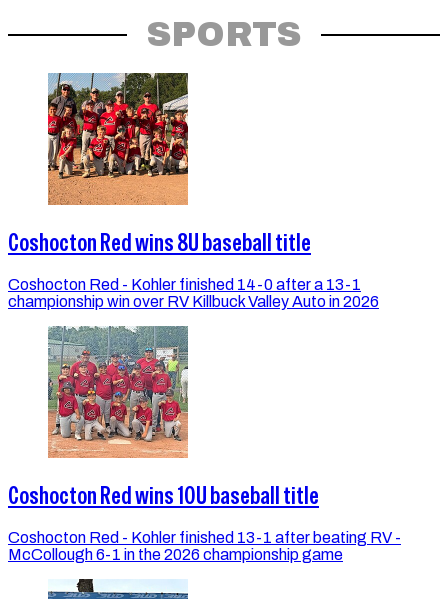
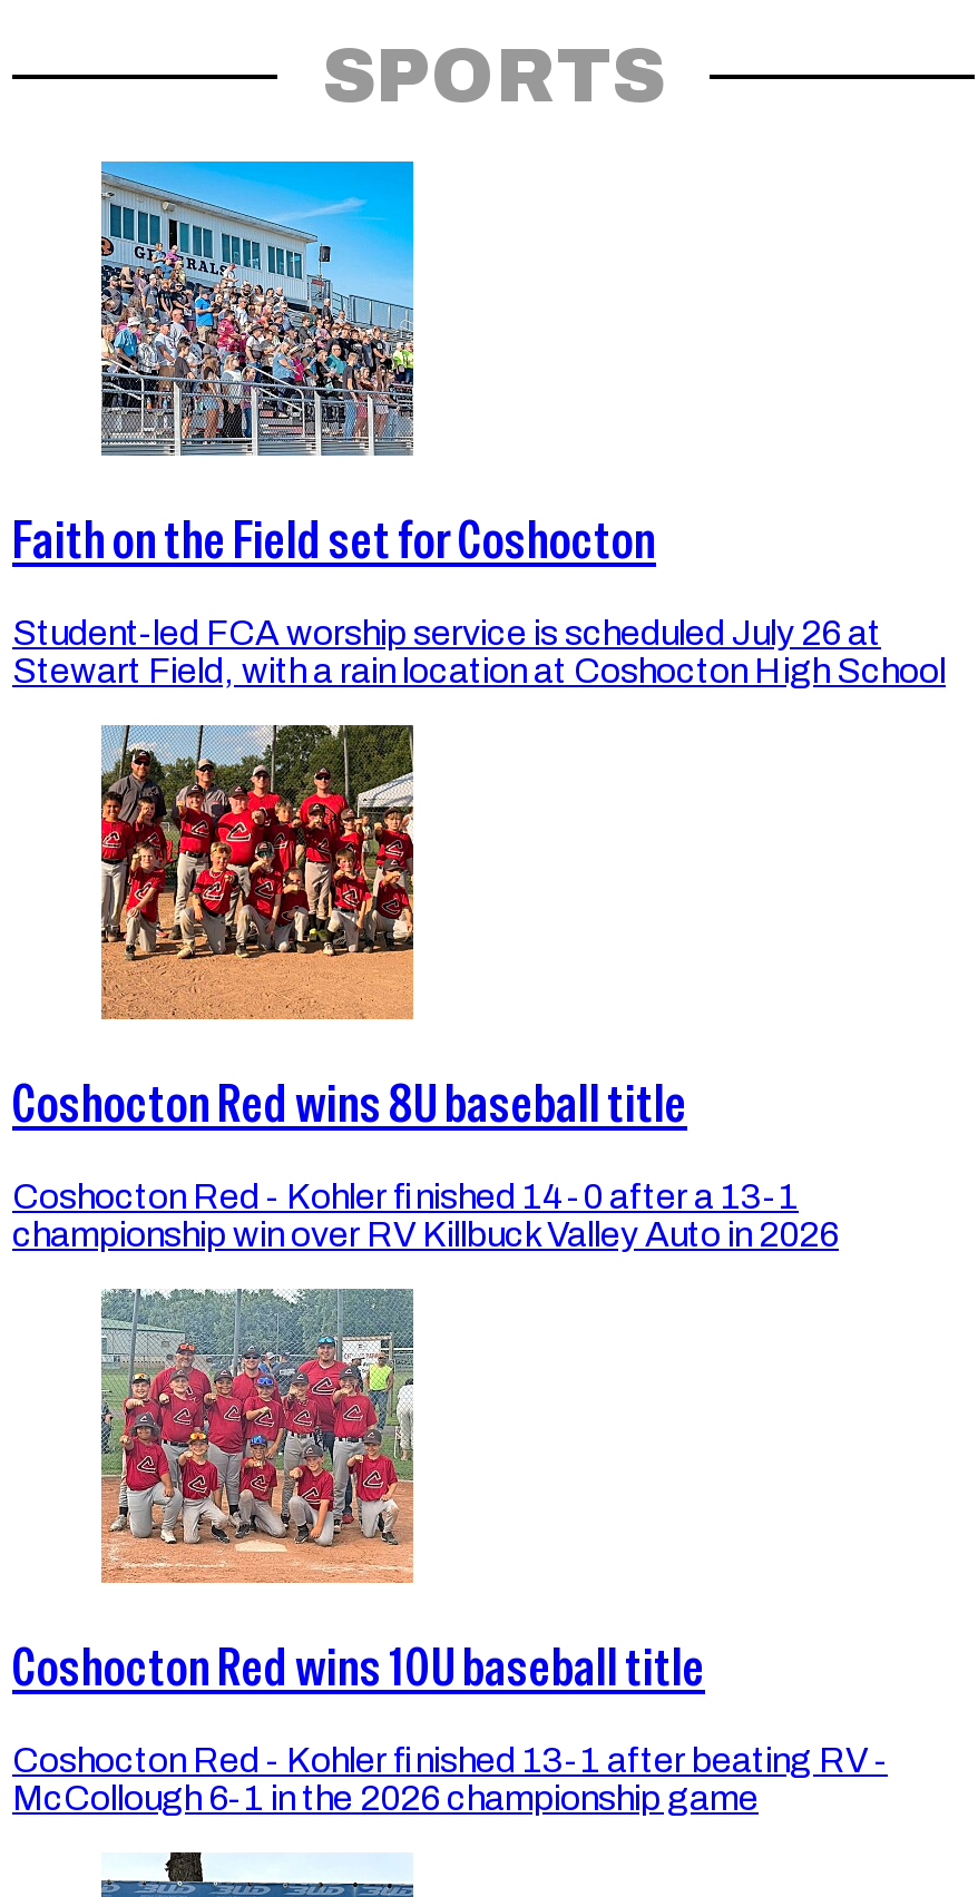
+ [image]
+ Faith on the Field set for Coshocton
+ Student-led FCA worship service is scheduled July 26 at
+ Stewart Field, with a rain location at Coshocton High School
